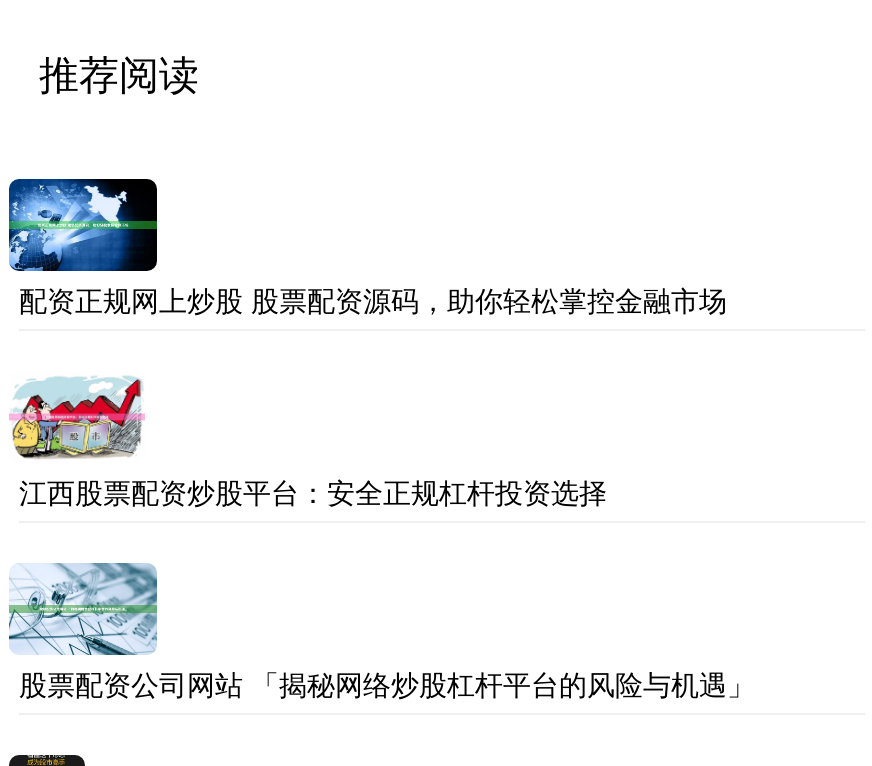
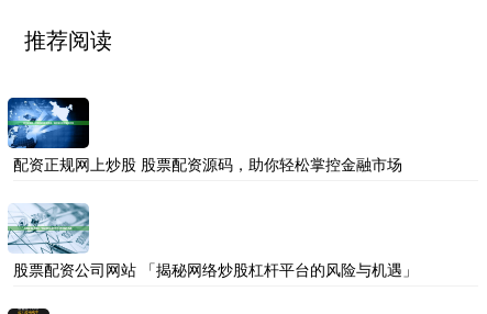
- [image]
- 江西股票配资炒股平台：安全正规杠杆投资选择
